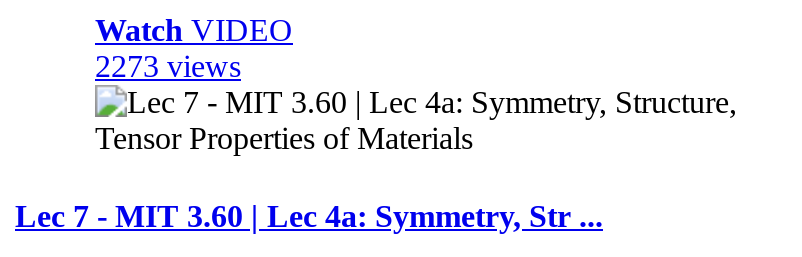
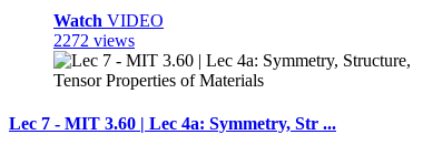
- 2273 views
+ 2272 views
